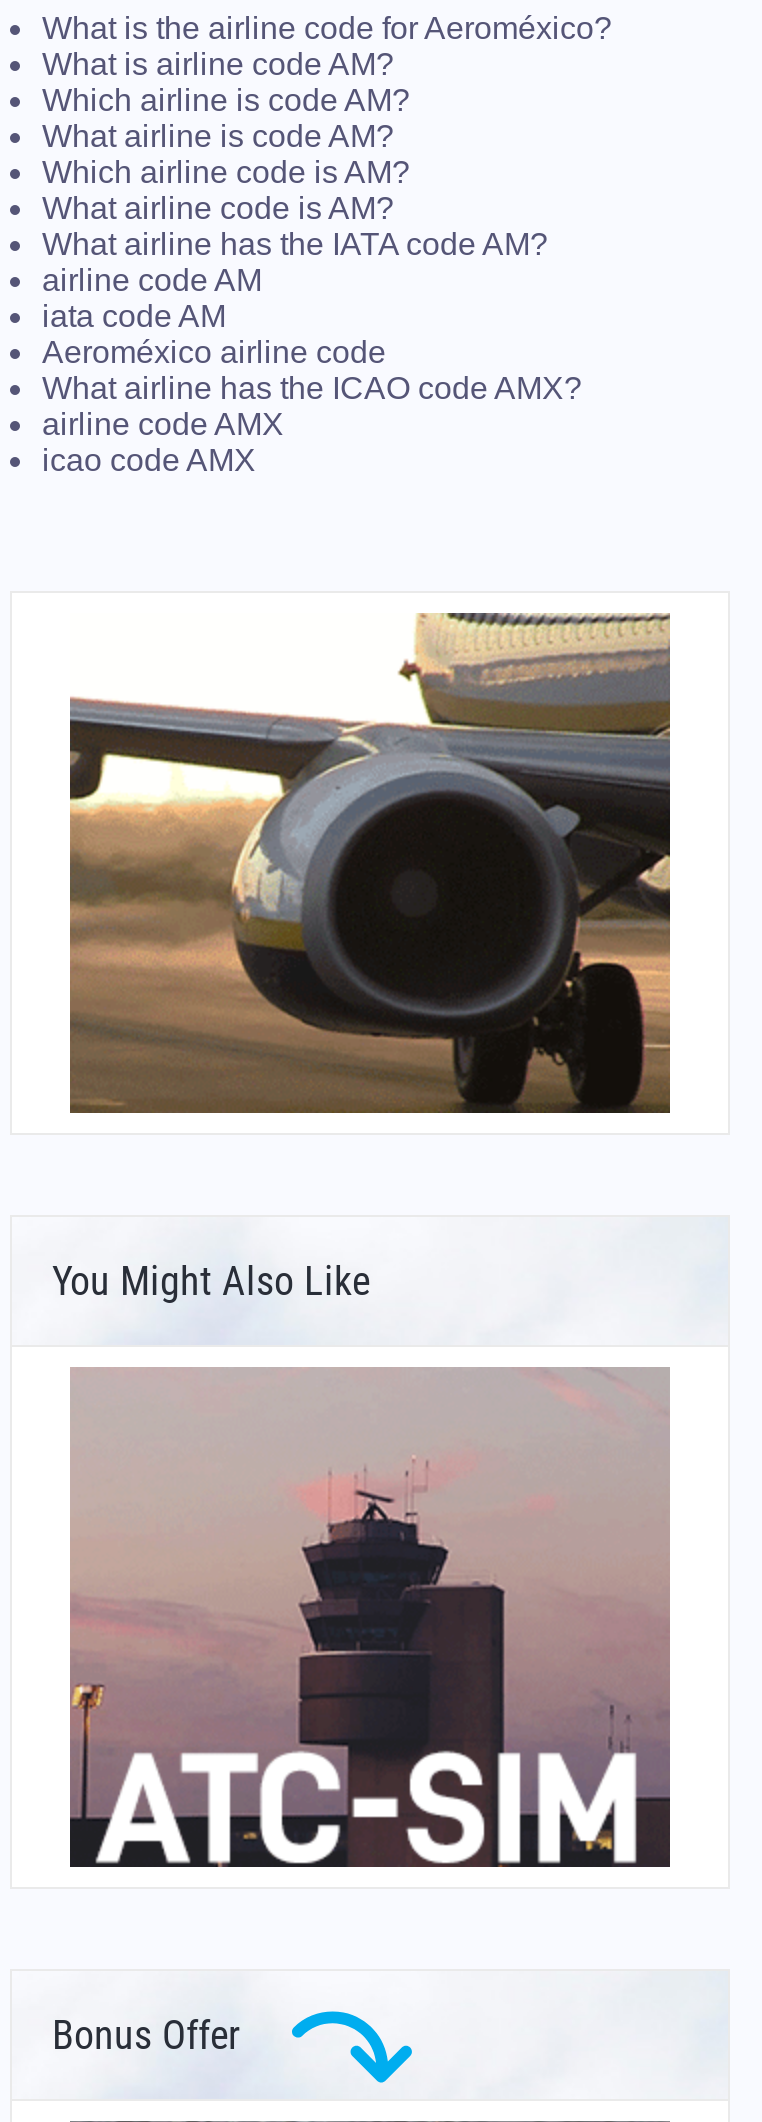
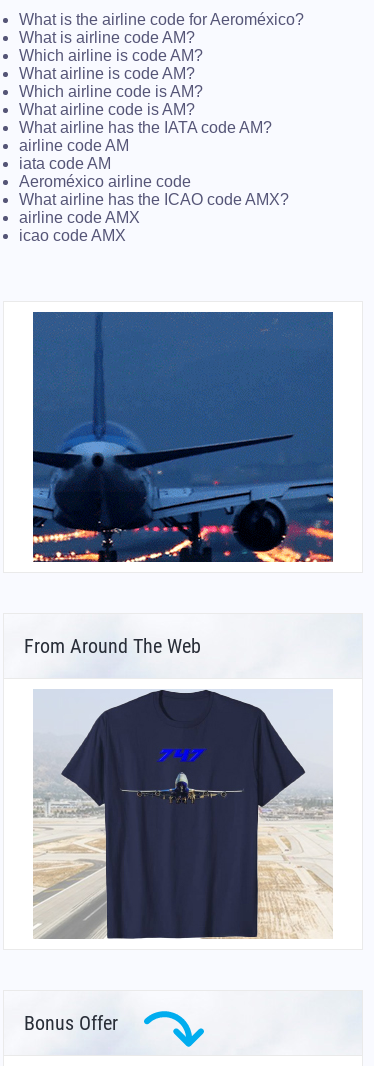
- [image]
+ [image]

- You Might Also Like
+ From Around The Web

- [image]
+ [image]
